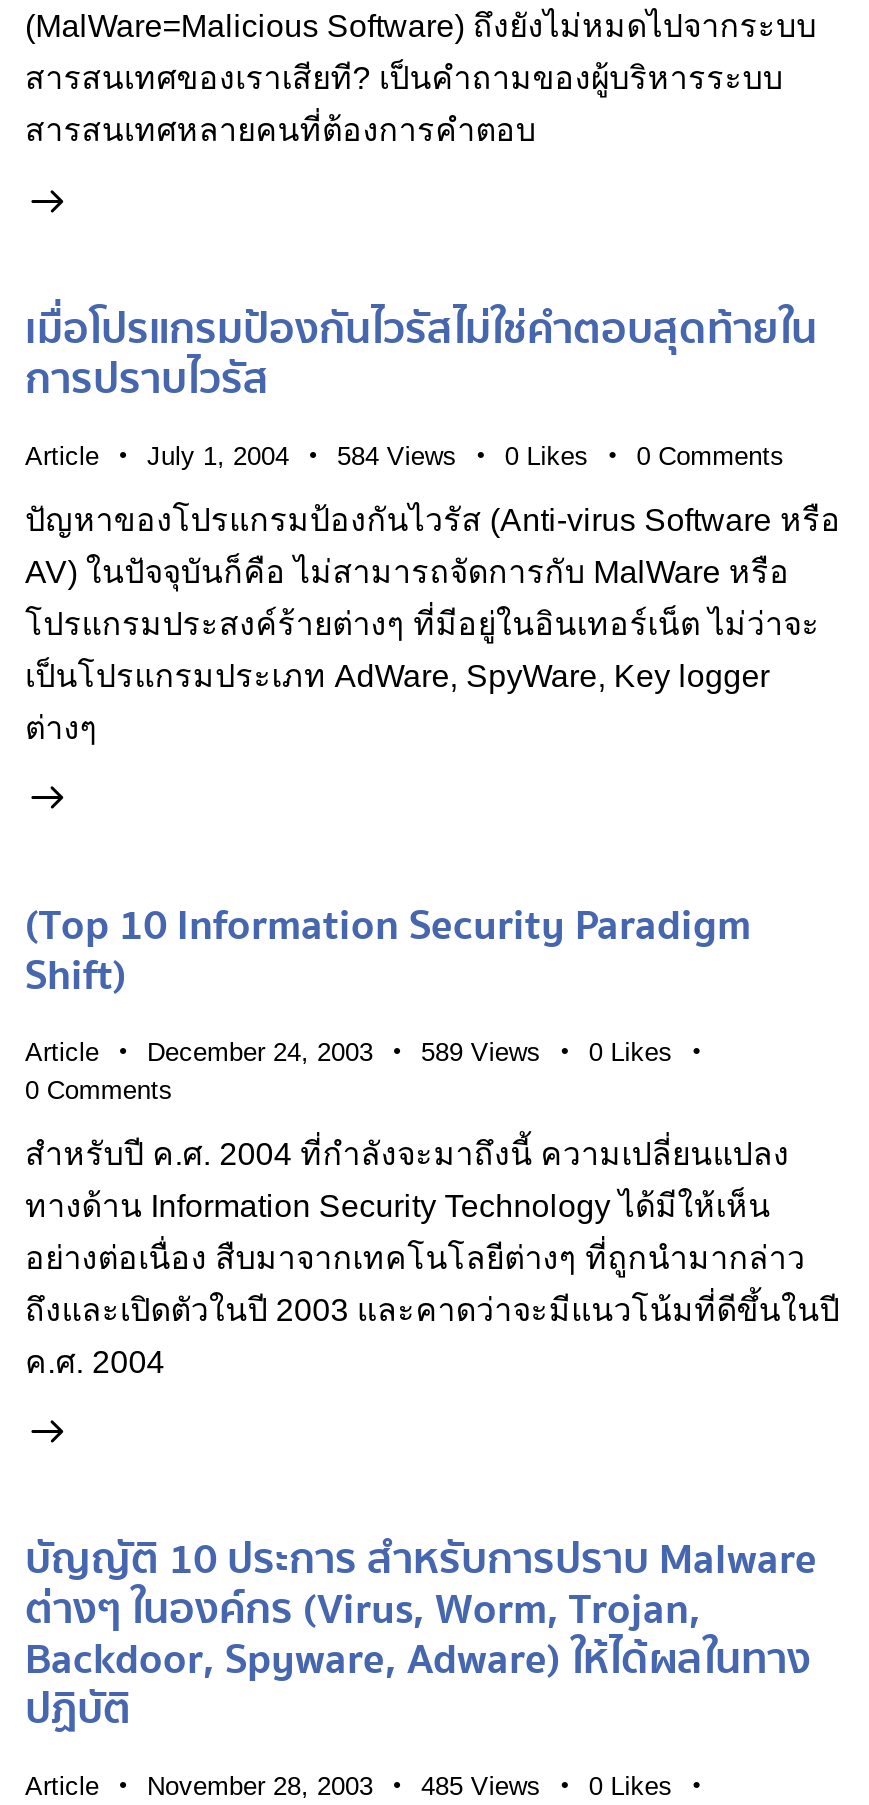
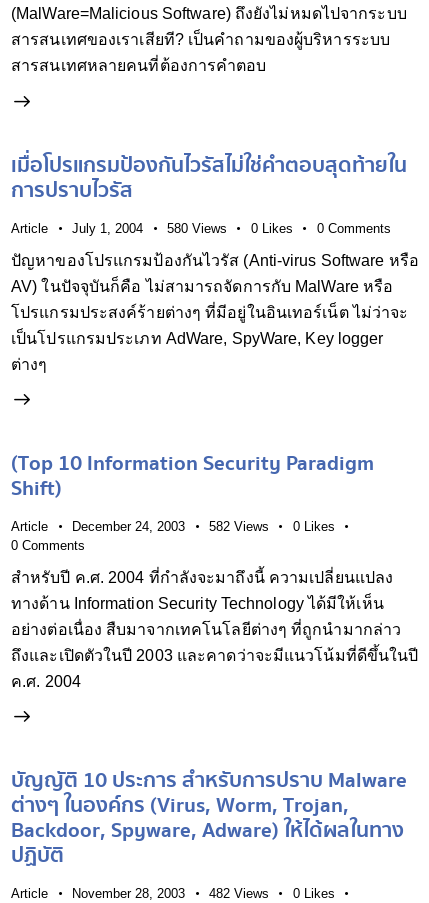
- Article July 1, 2004 584 Views 0 Likes 0 Comments
+ Article July 1, 2004 580 Views 0 Likes 0 Comments

- Article December 24, 2003 589 Views 0 Likes
+ Article December 24, 2003 582 Views 0 Likes

- Article November 28, 2003 485 Views 0 Likes
+ Article November 28, 2003 482 Views 0 Likes
